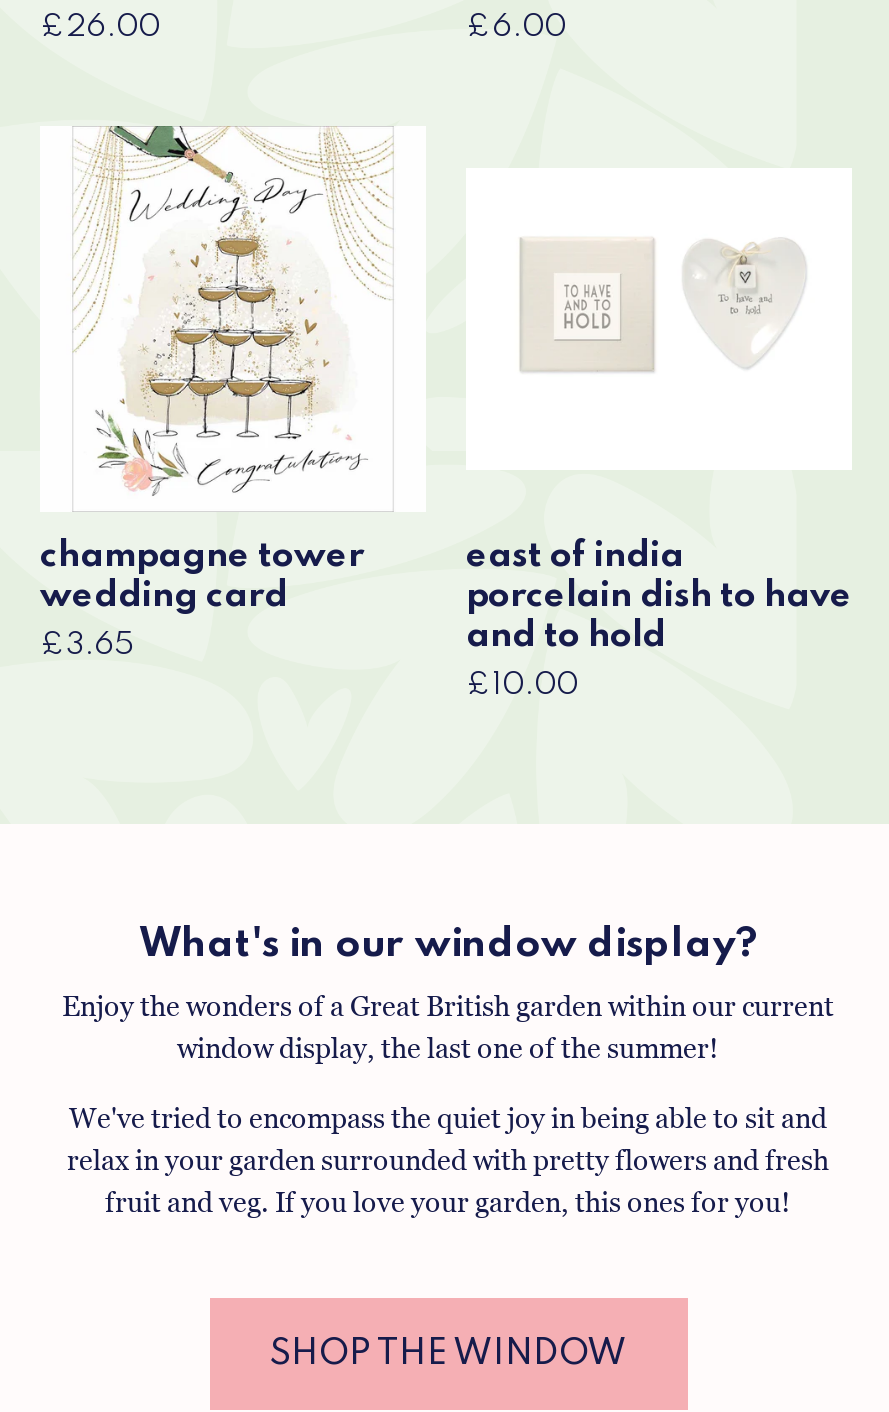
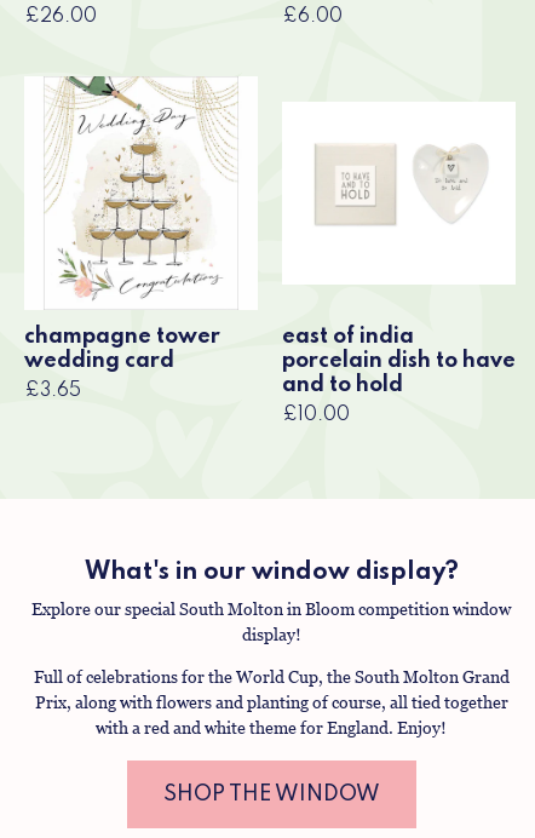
- Enjoy the wonders of a Great British garden within our current
- window display, the last one of the summer!
+ Explore our special South Molton in Bloom competition window
+ display!

- We've tried to encompass the quiet joy in being able to sit and
- relax in your garden surrounded with pretty flowers and fresh
- fruit and veg. If you love your garden, this ones for you!
+ Full of celebrations for the World Cup, the South Molton Grand
+ Prix, along with flowers and planting of course, all tied together
+ with a red and white theme for England. Enjoy!
